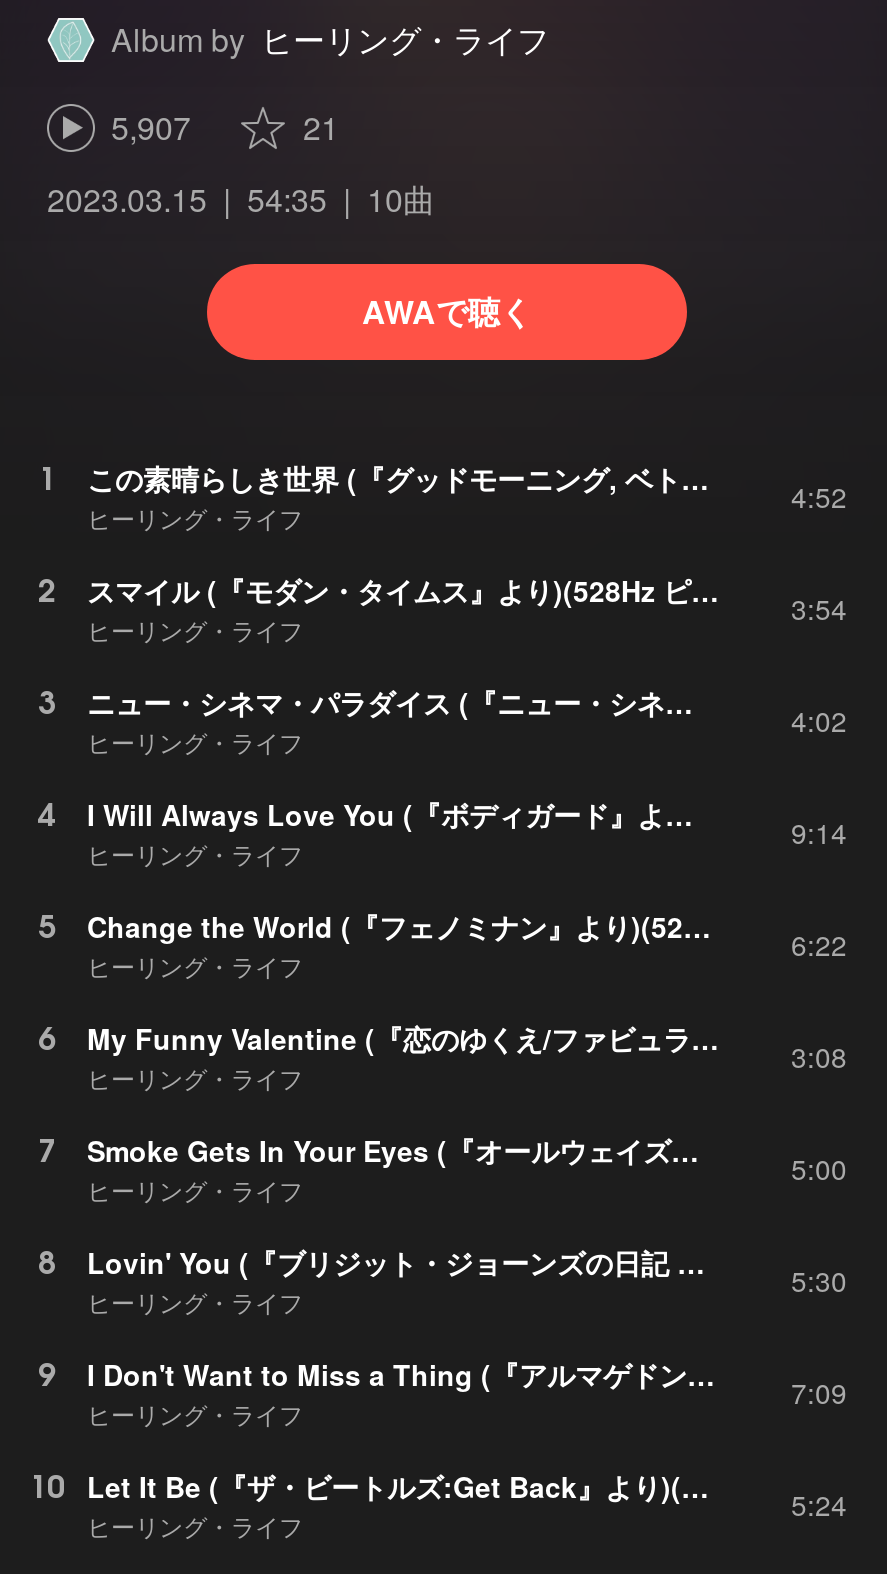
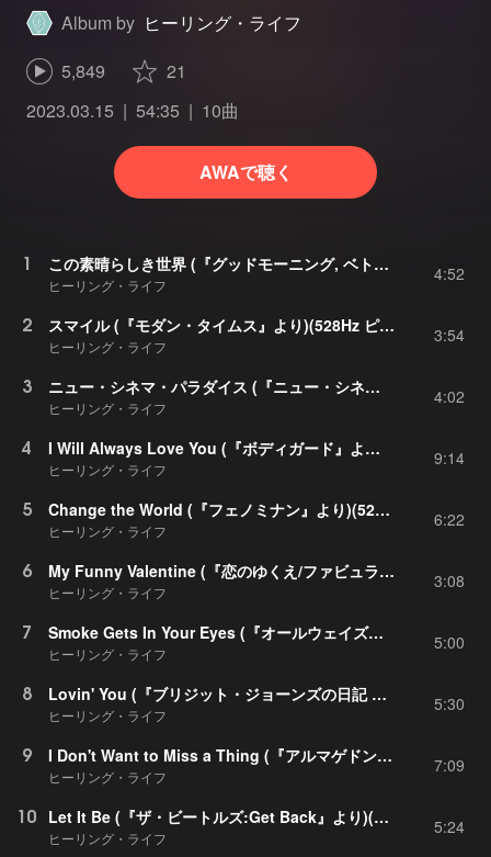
- 5,907
+ 5,849
